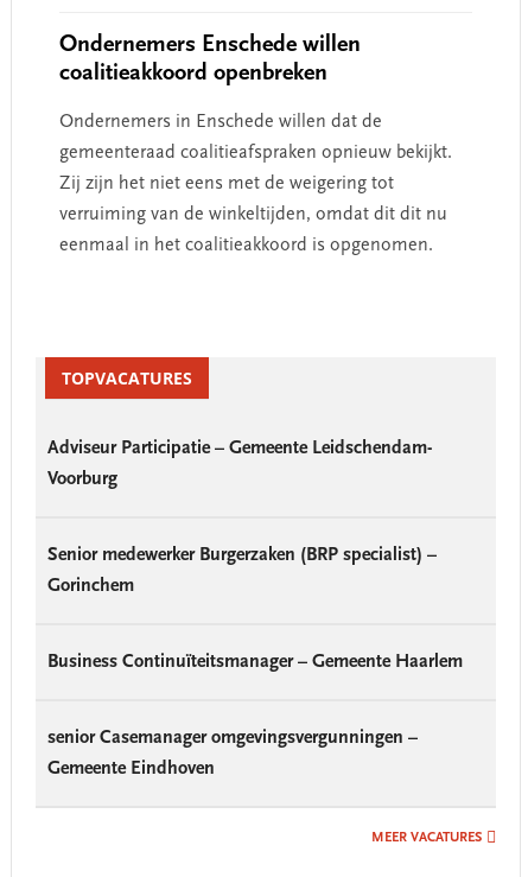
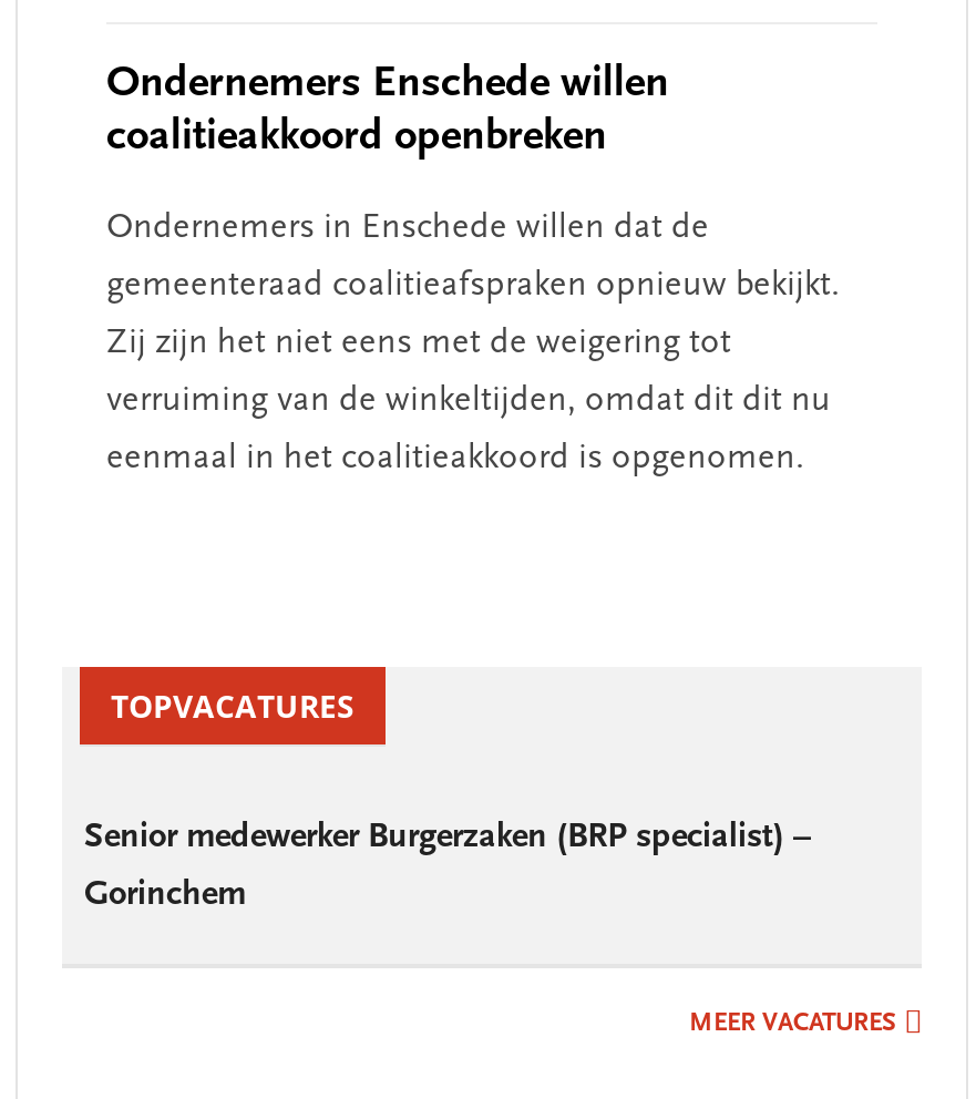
- Adviseur Participatie – Gemeente Leidschendam-
- Voorburg

- Business Continuïteitsmanager – Gemeente Haarlem

- senior Casemanager omgevingsvergunningen –
- Gemeente Eindhoven
